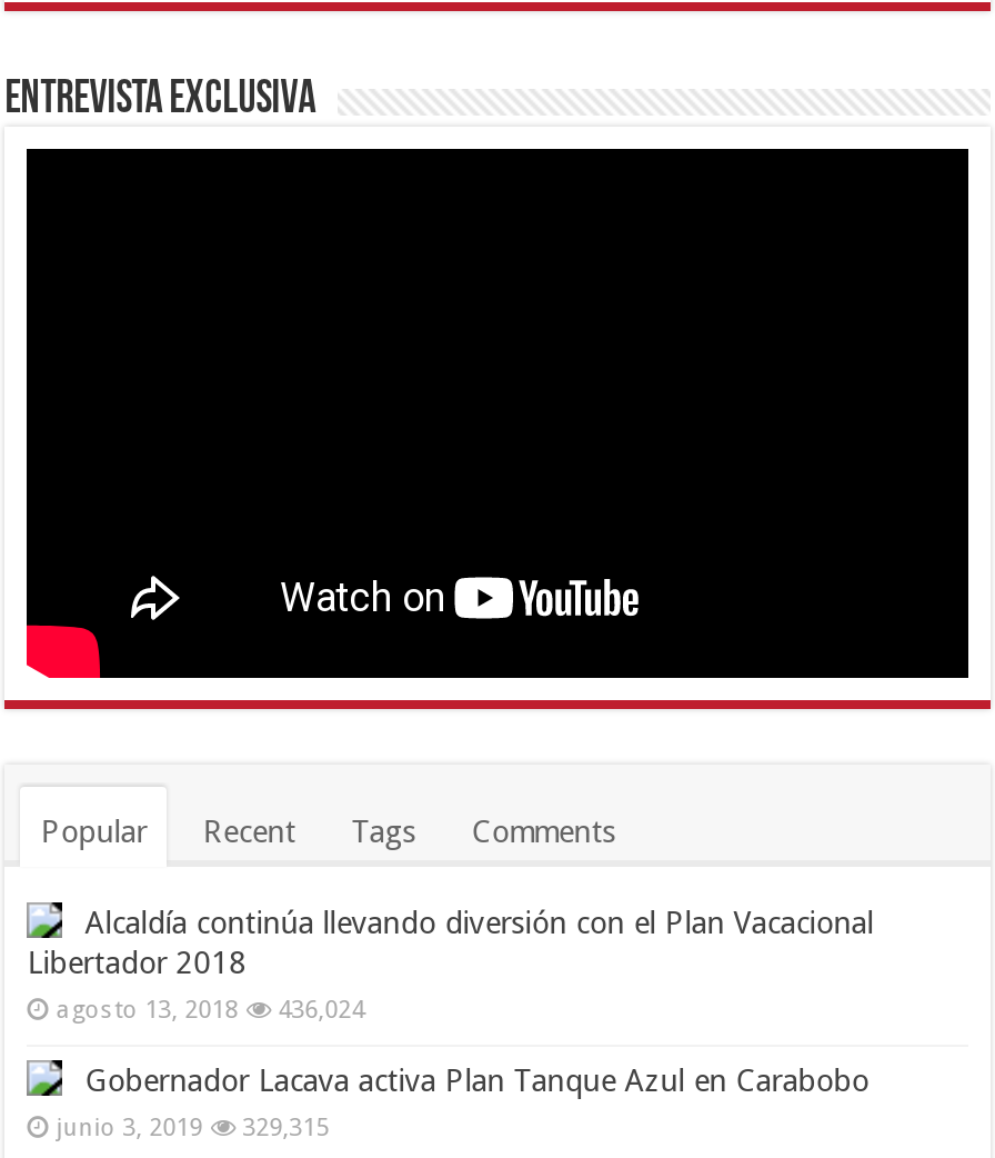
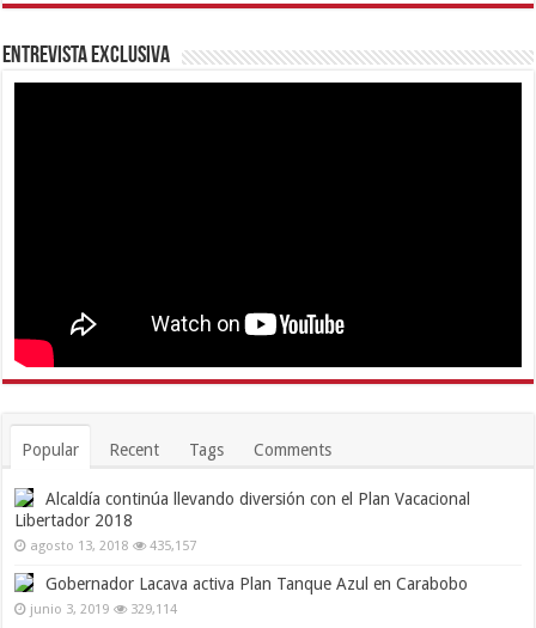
- agosto 13, 2018 436,024
+ agosto 13, 2018 435,157

- junio 3, 2019 329,315
+ junio 3, 2019 329,114
